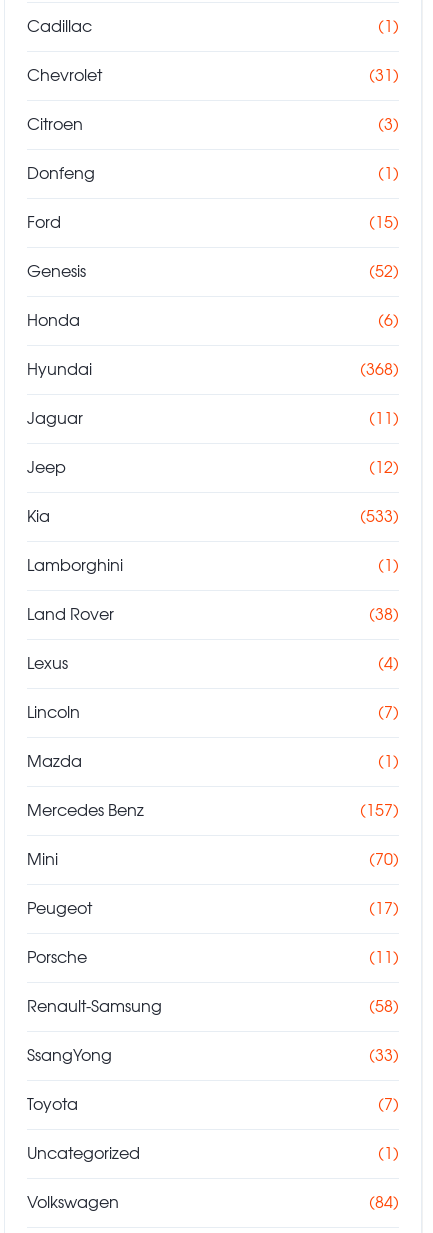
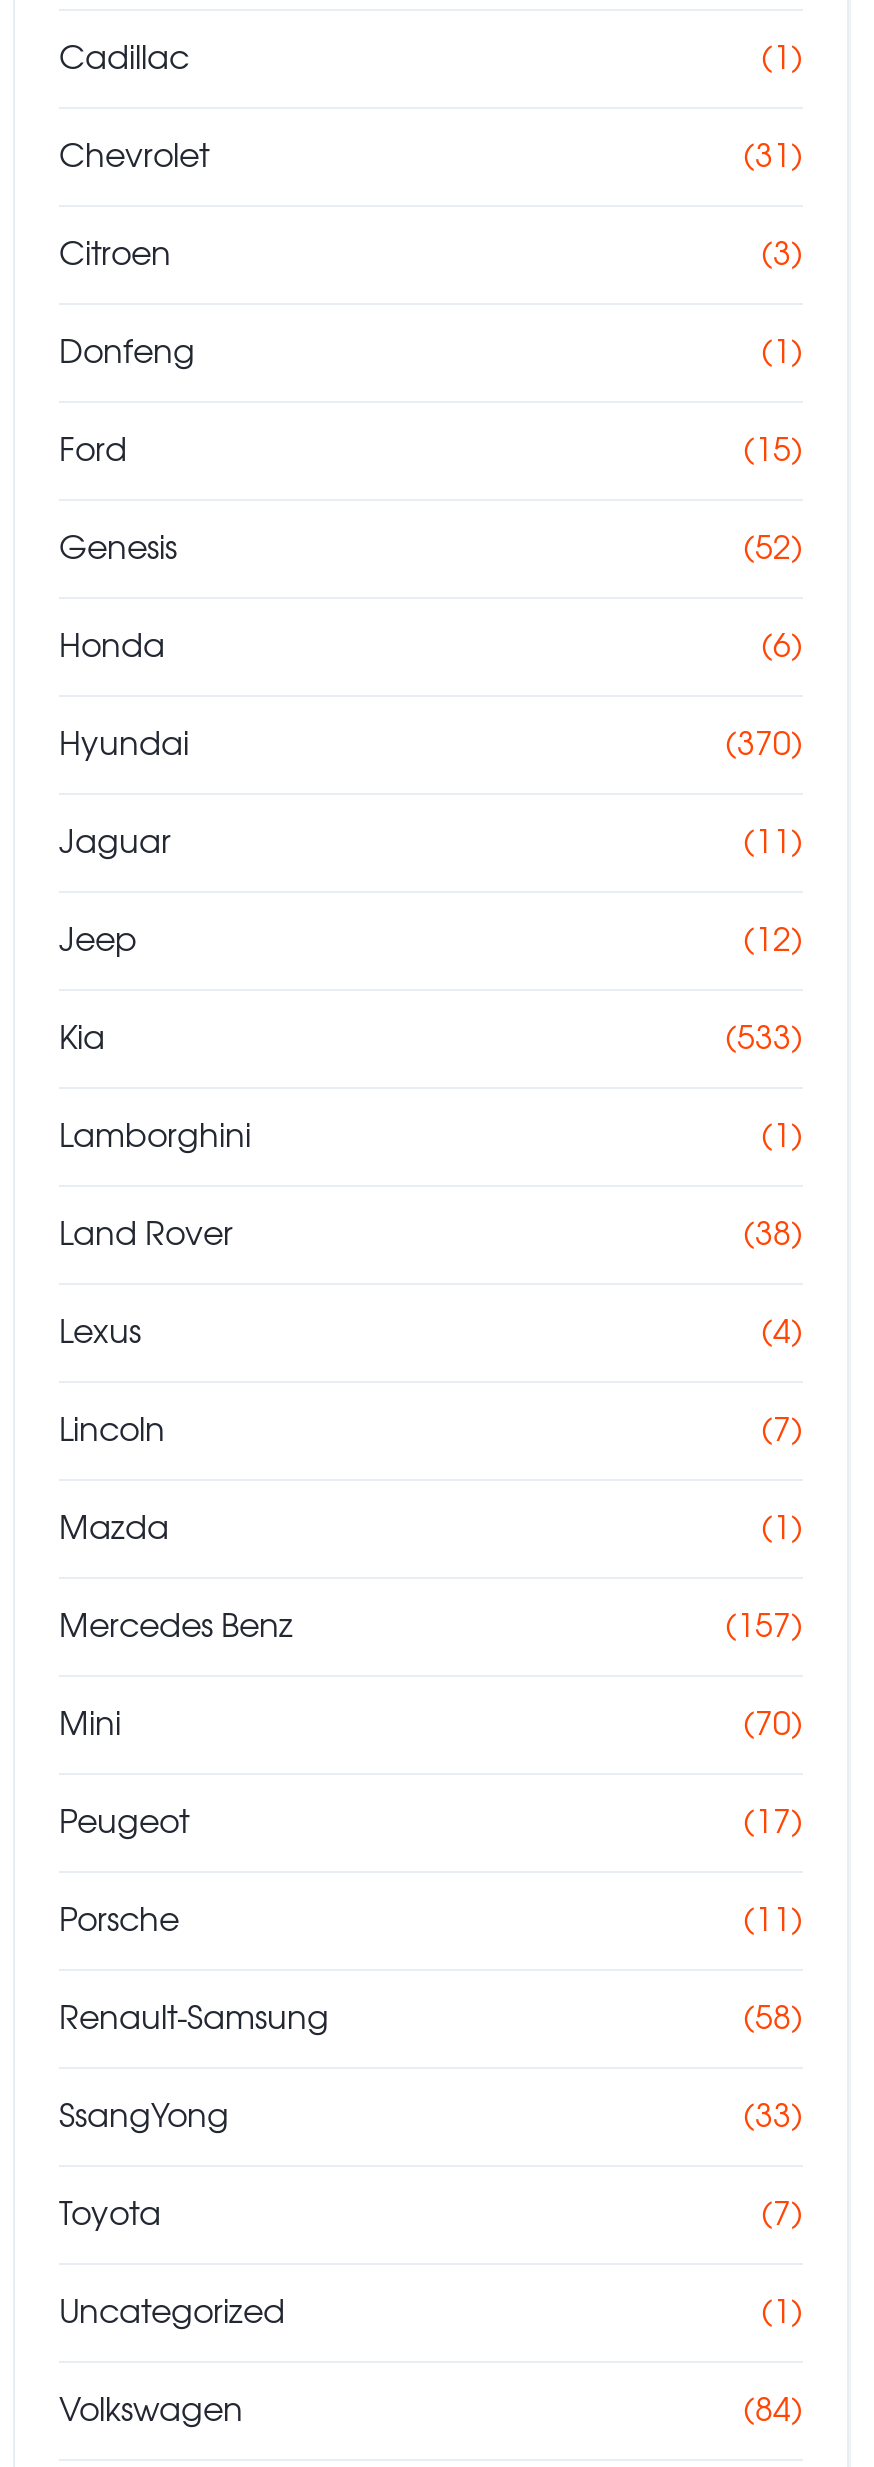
- (368)
+ (370)
